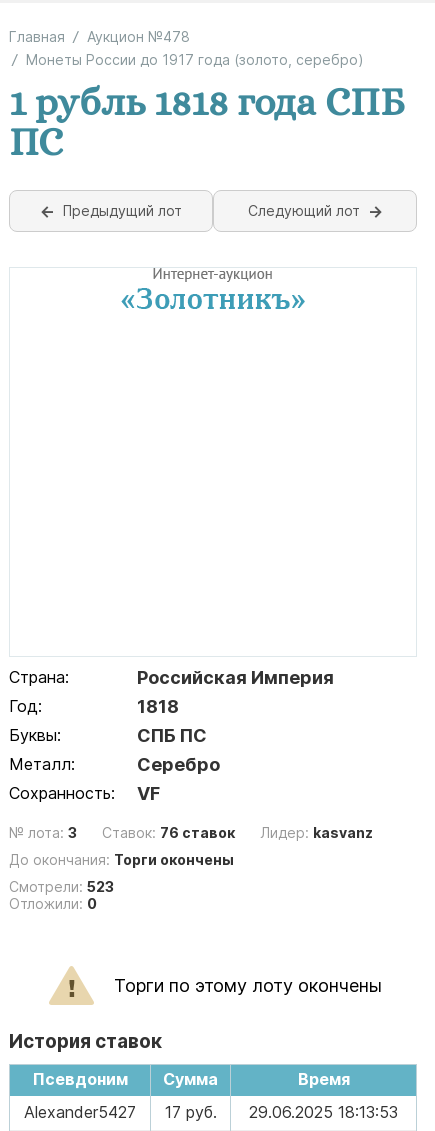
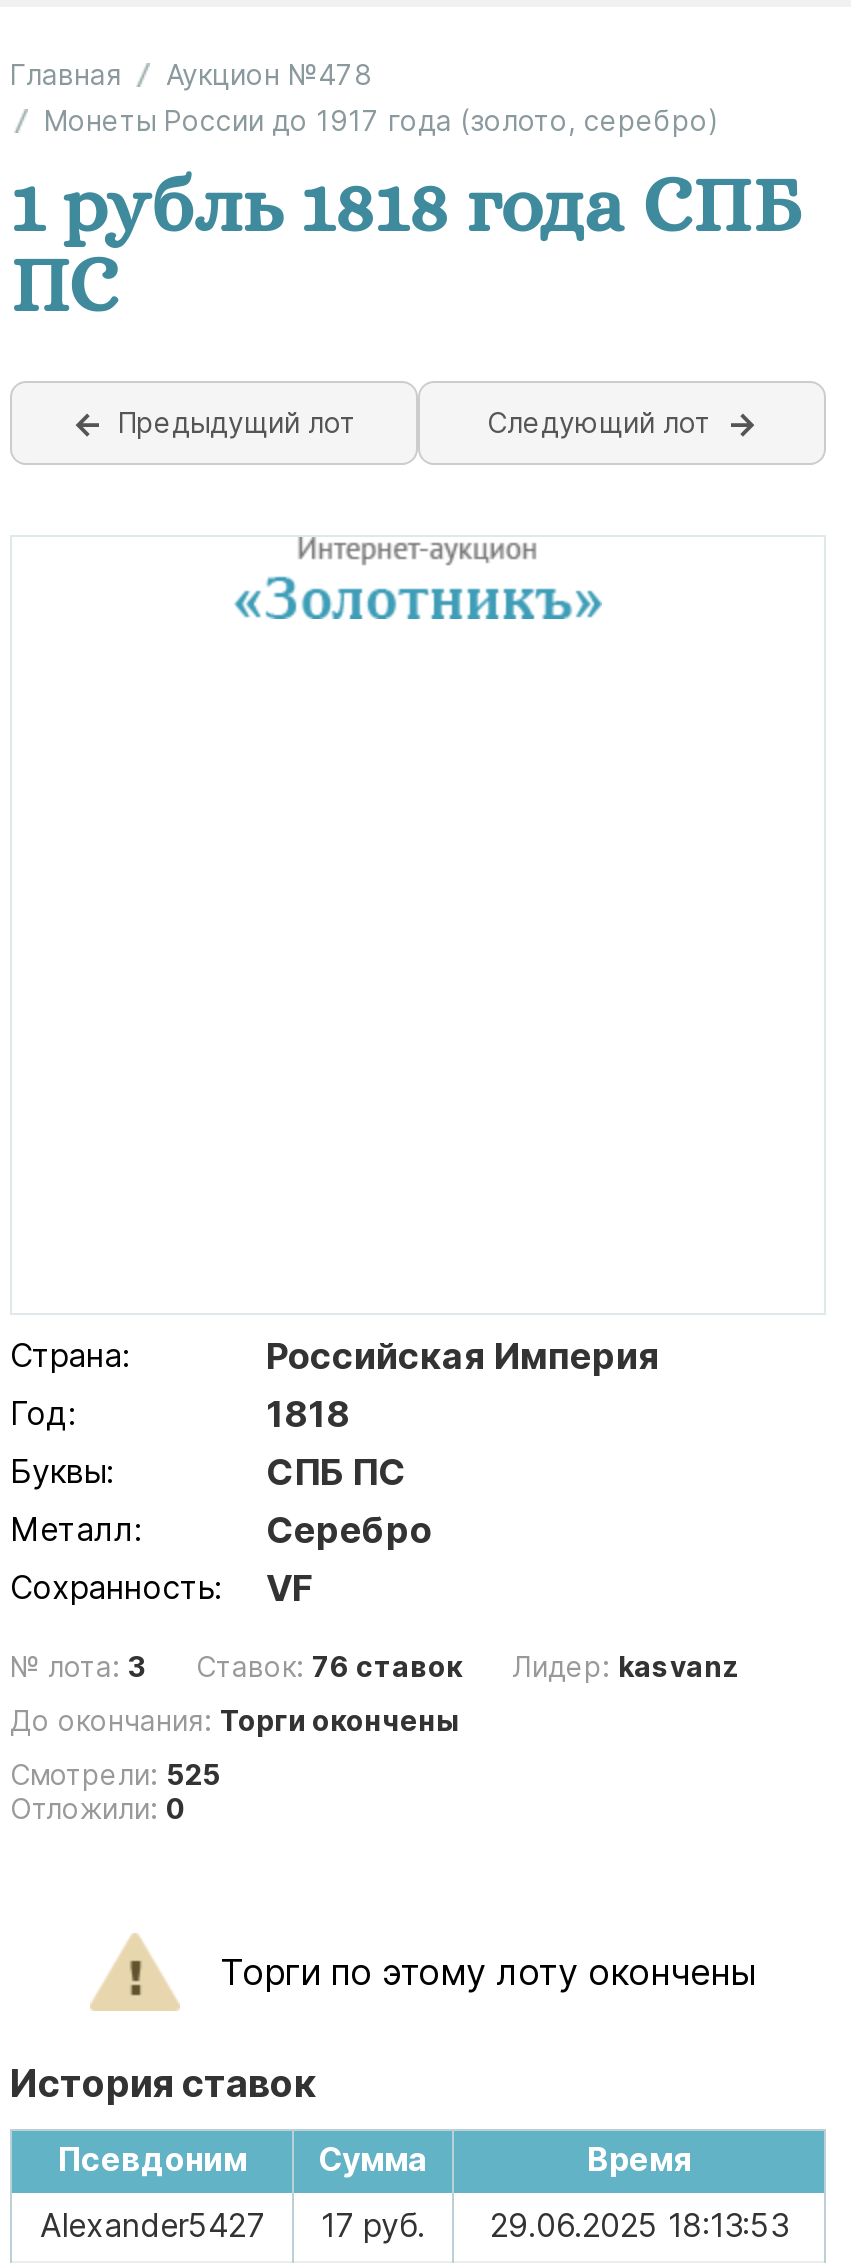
- Смотрели: 523
+ Смотрели: 525
